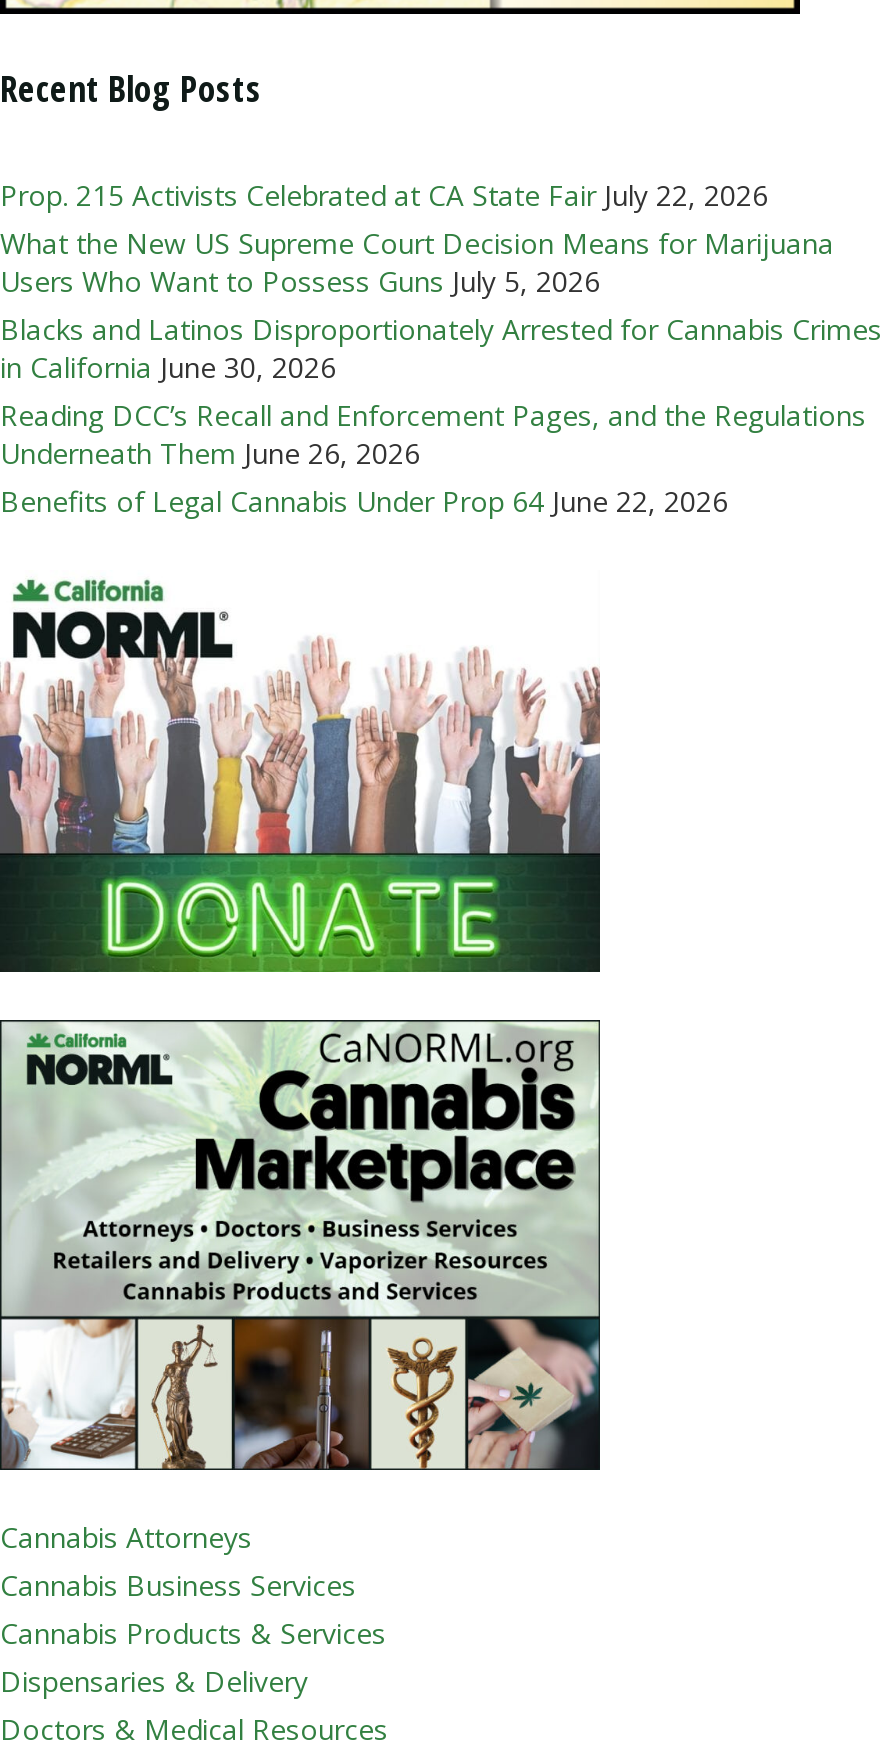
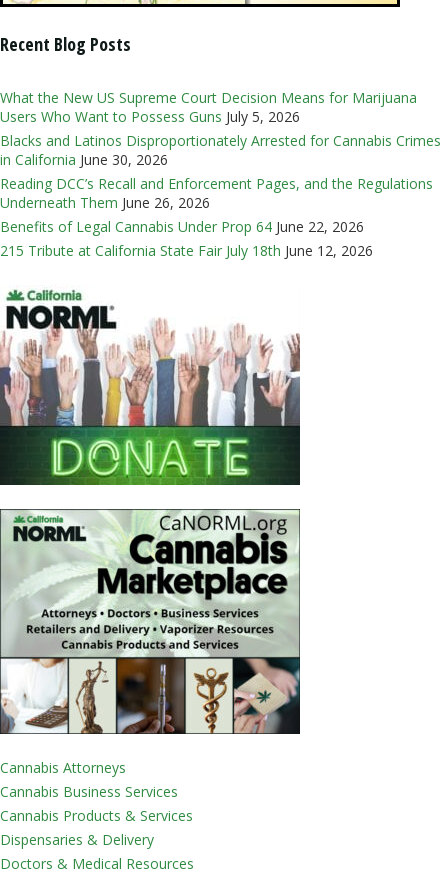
- Prop. 215 Activists Celebrated at CA State Fair July 22, 2026

moved up: What the New US Supreme Court Decision Means for Marijuana | Users Who Want to Possess Guns July 5, 2026 | Blacks and Latinos Disproportionately Arrested for Cannabis Crimes | in California June 30, 2026 | Reading DCC’s Recall and Enforcement Pages, and the Regulations | Underneath Them June 26, 2026 | Benefits of Legal Cannabis Under Prop 64 June 22, 2026

+ 215 Tribute at California State Fair July 18th June 12, 2026
